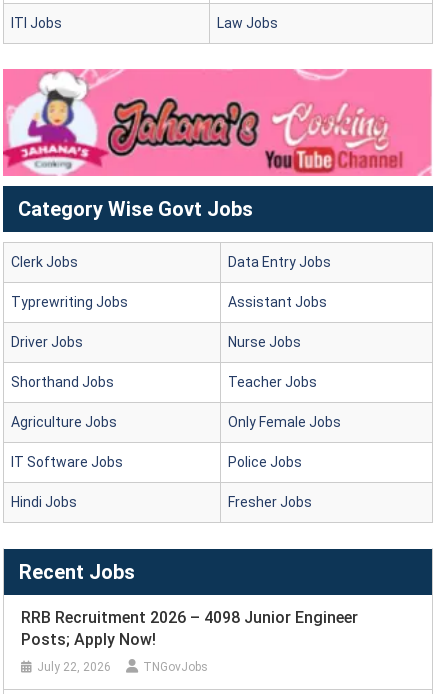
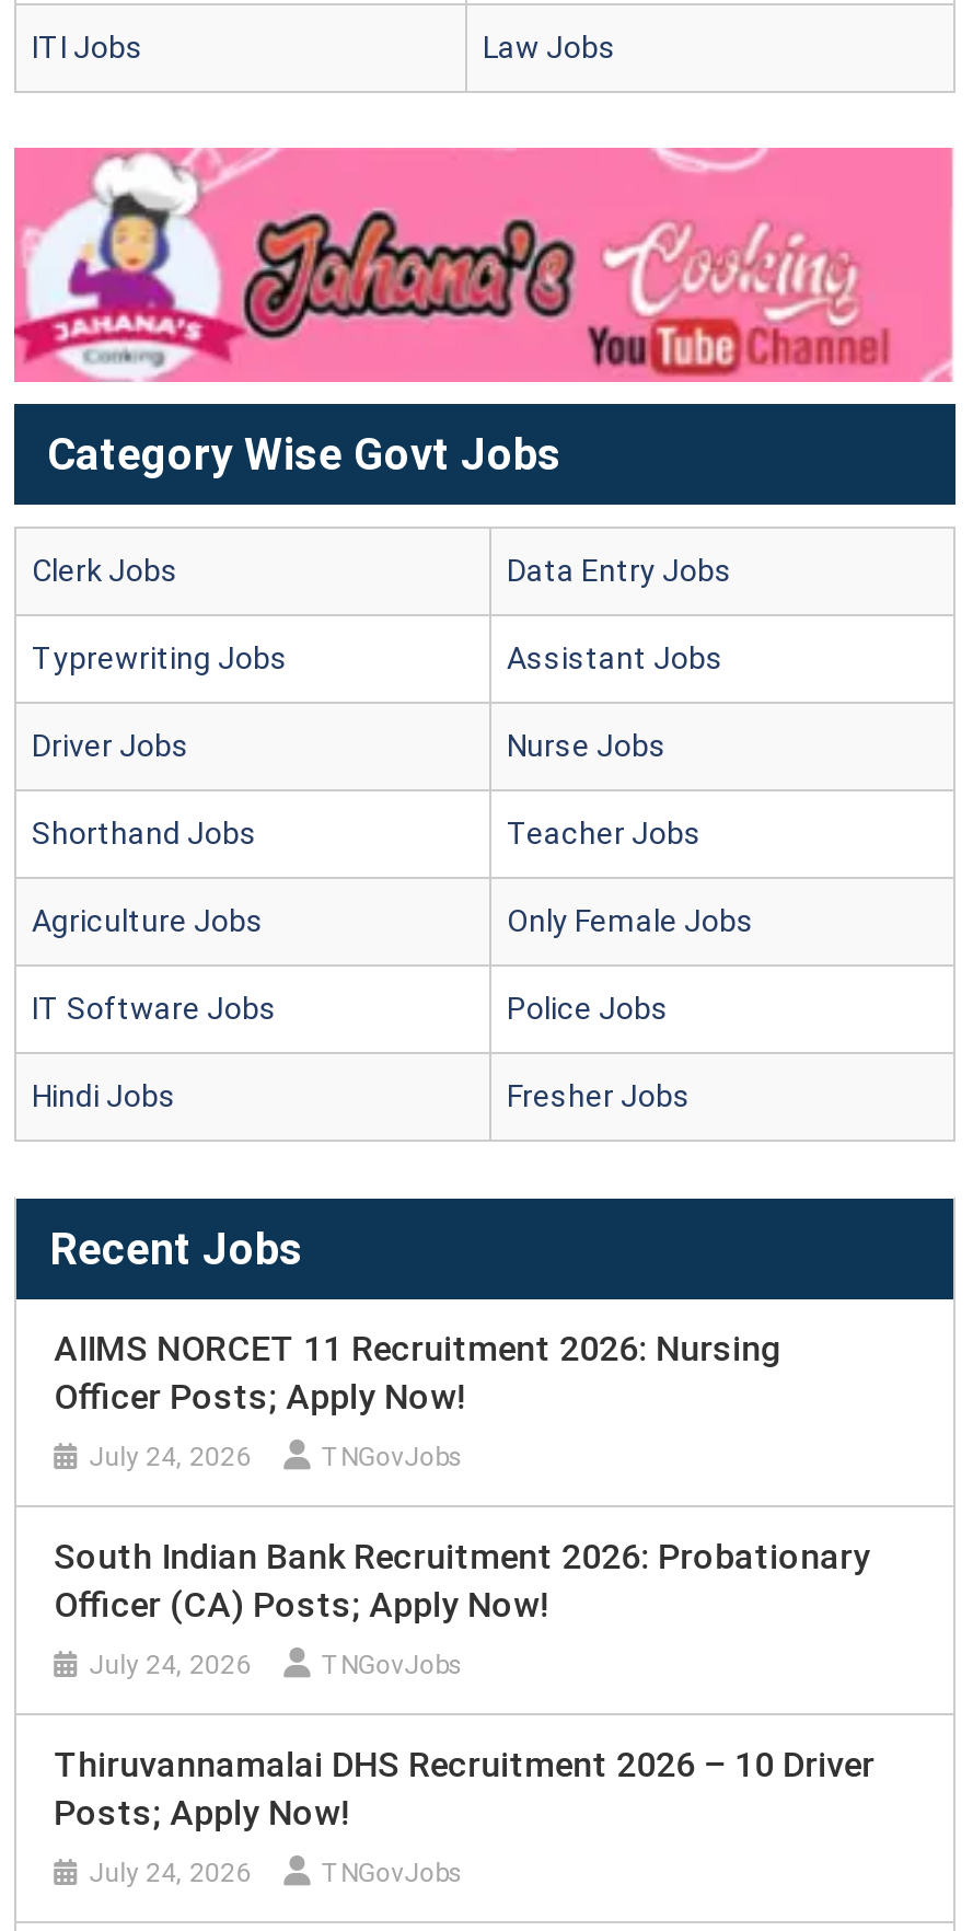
- RRB Recruitment 2026 – 4098 Junior Engineer
+ AIIMS NORCET 11 Recruitment 2026: Nursing
+ Officer Posts; Apply Now!
+ July 24, 2026
+ TNGovJobs
+ South Indian Bank Recruitment 2026: Probationary
+ Officer (CA) Posts; Apply Now!
+ July 24, 2026
+ TNGovJobs
+ Thiruvannamalai DHS Recruitment 2026 – 10 Driver

- July 22, 2026
+ July 24, 2026
